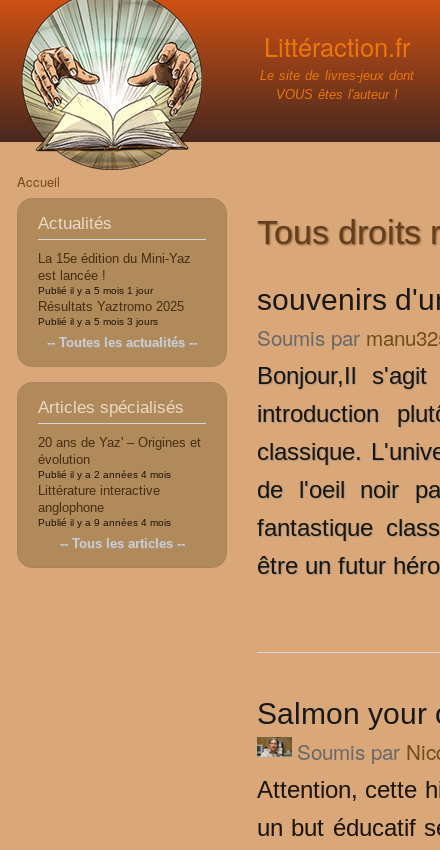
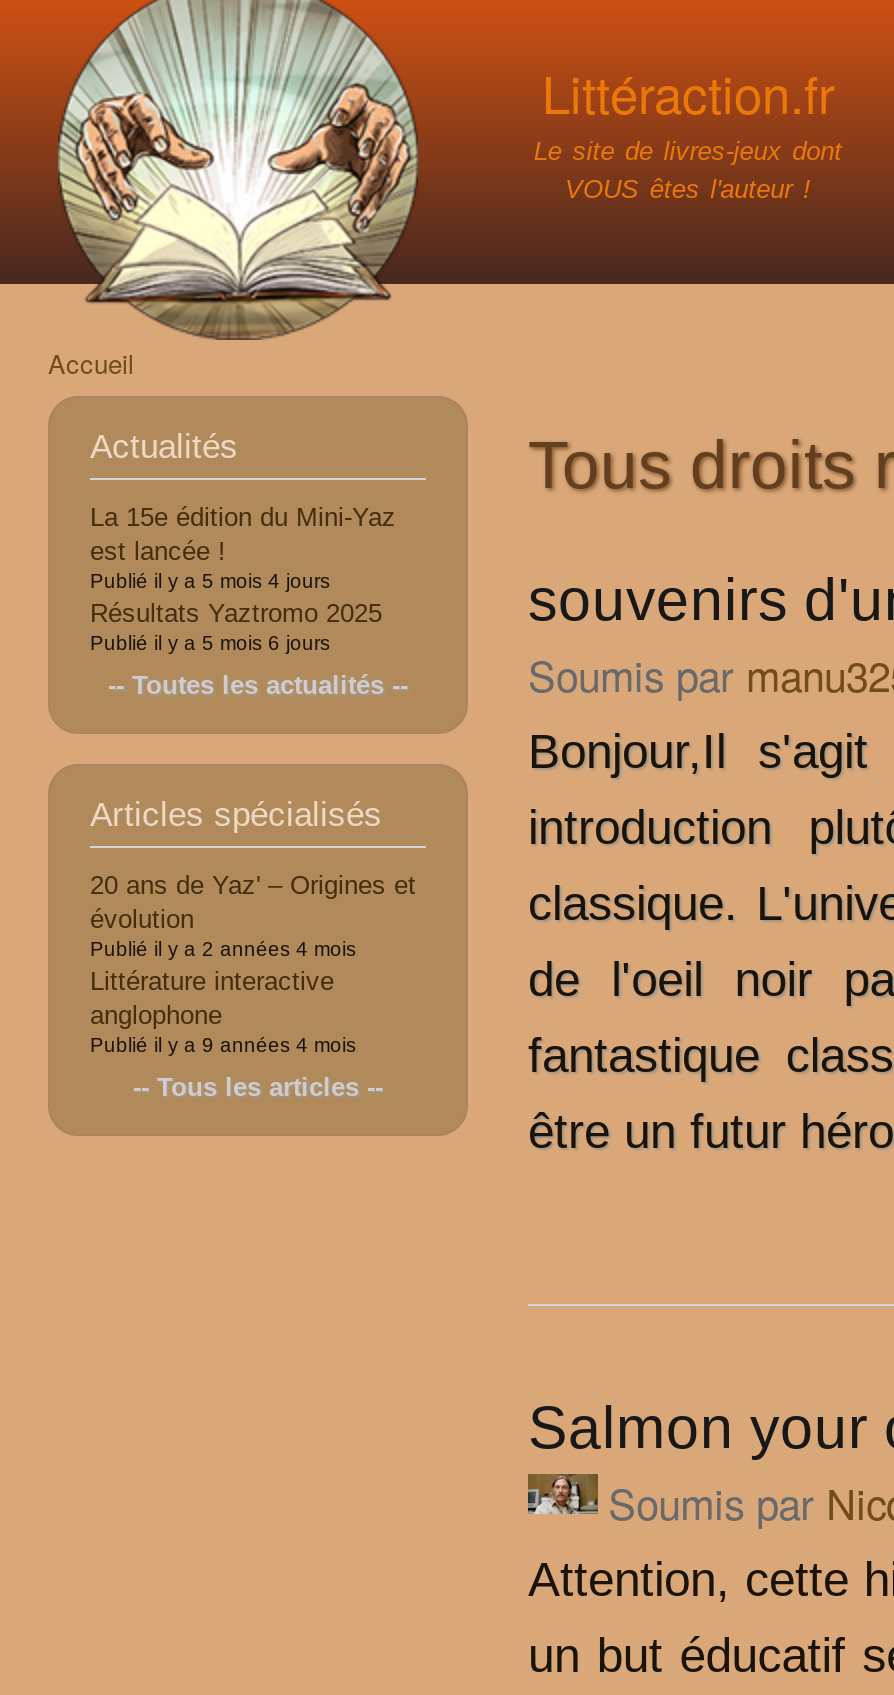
- Publié il y a 5 mois 1 jour
+ Publié il y a 5 mois 4 jours

- Publié il y a 5 mois 3 jours
+ Publié il y a 5 mois 6 jours
